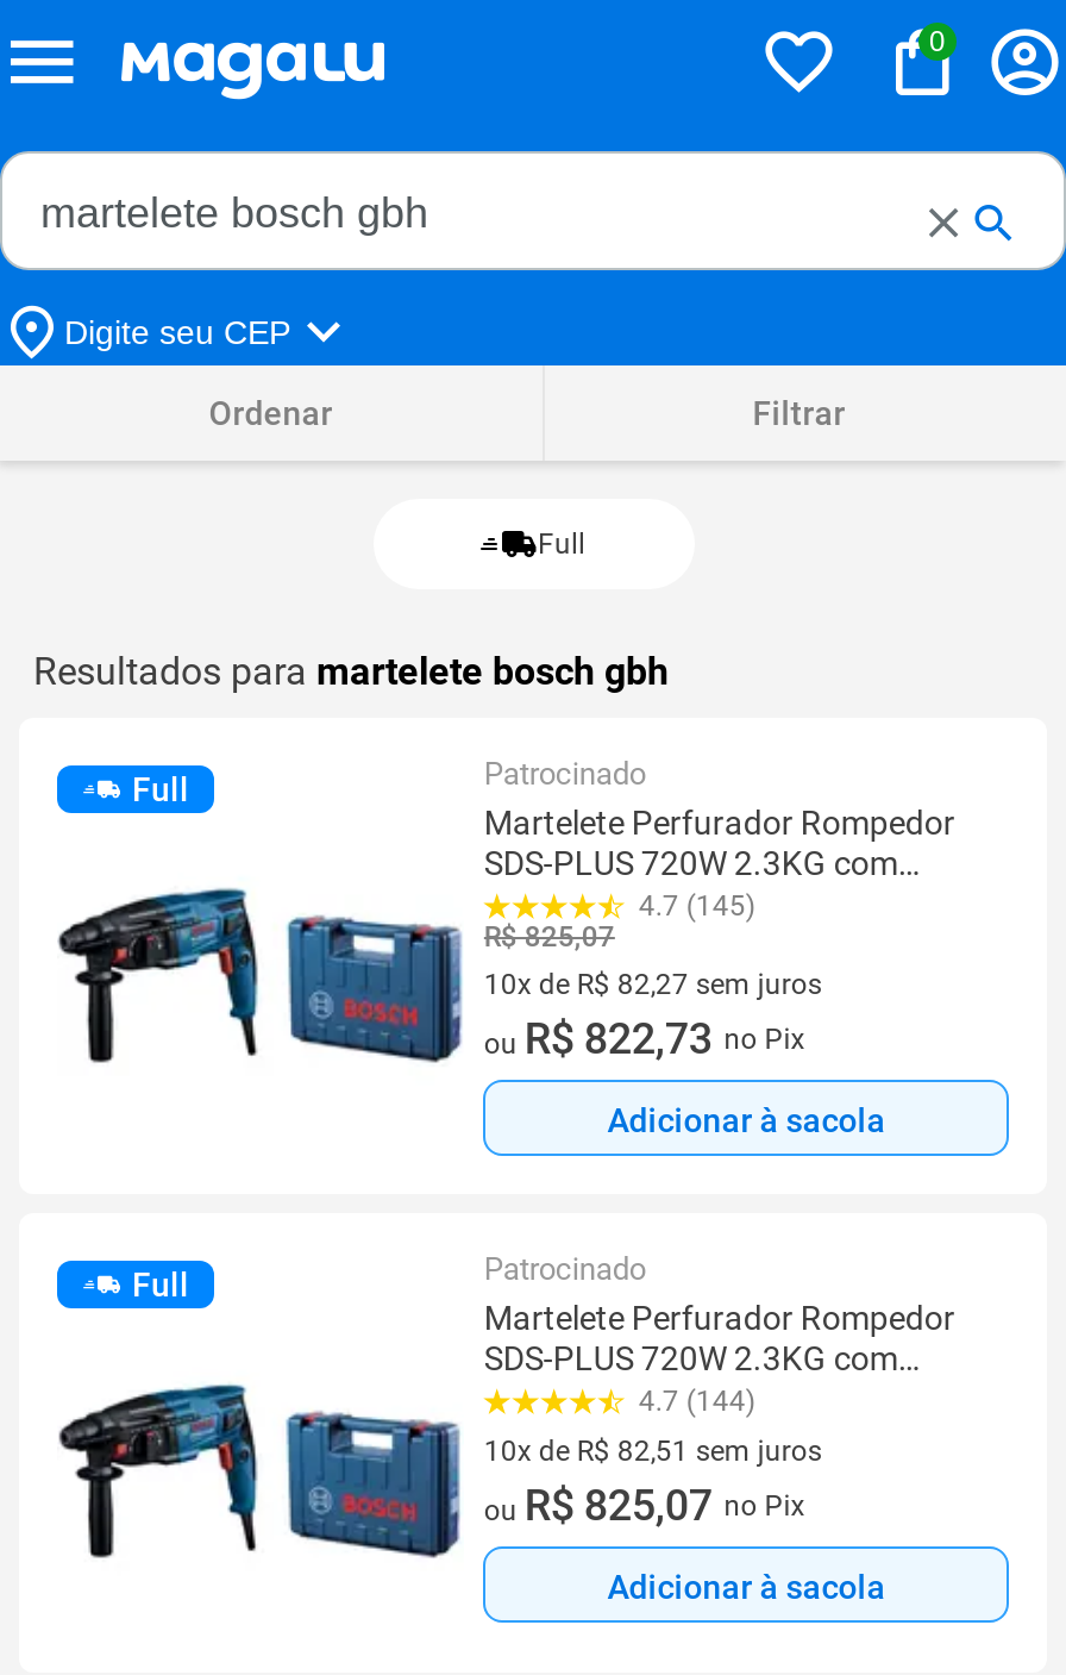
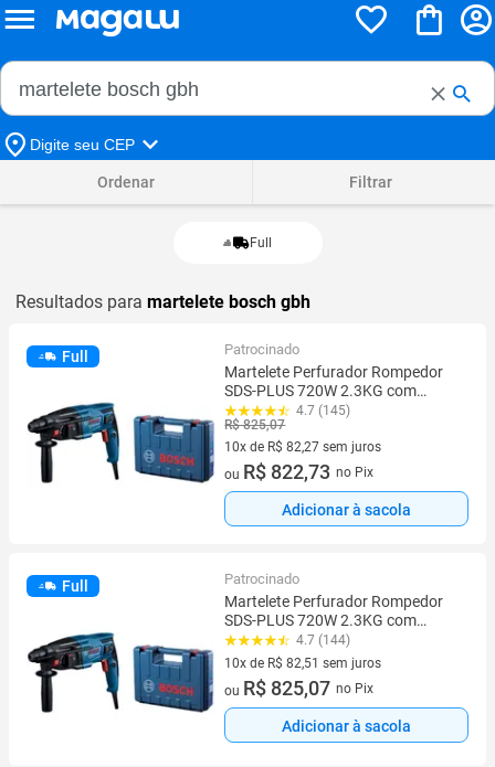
- 0
